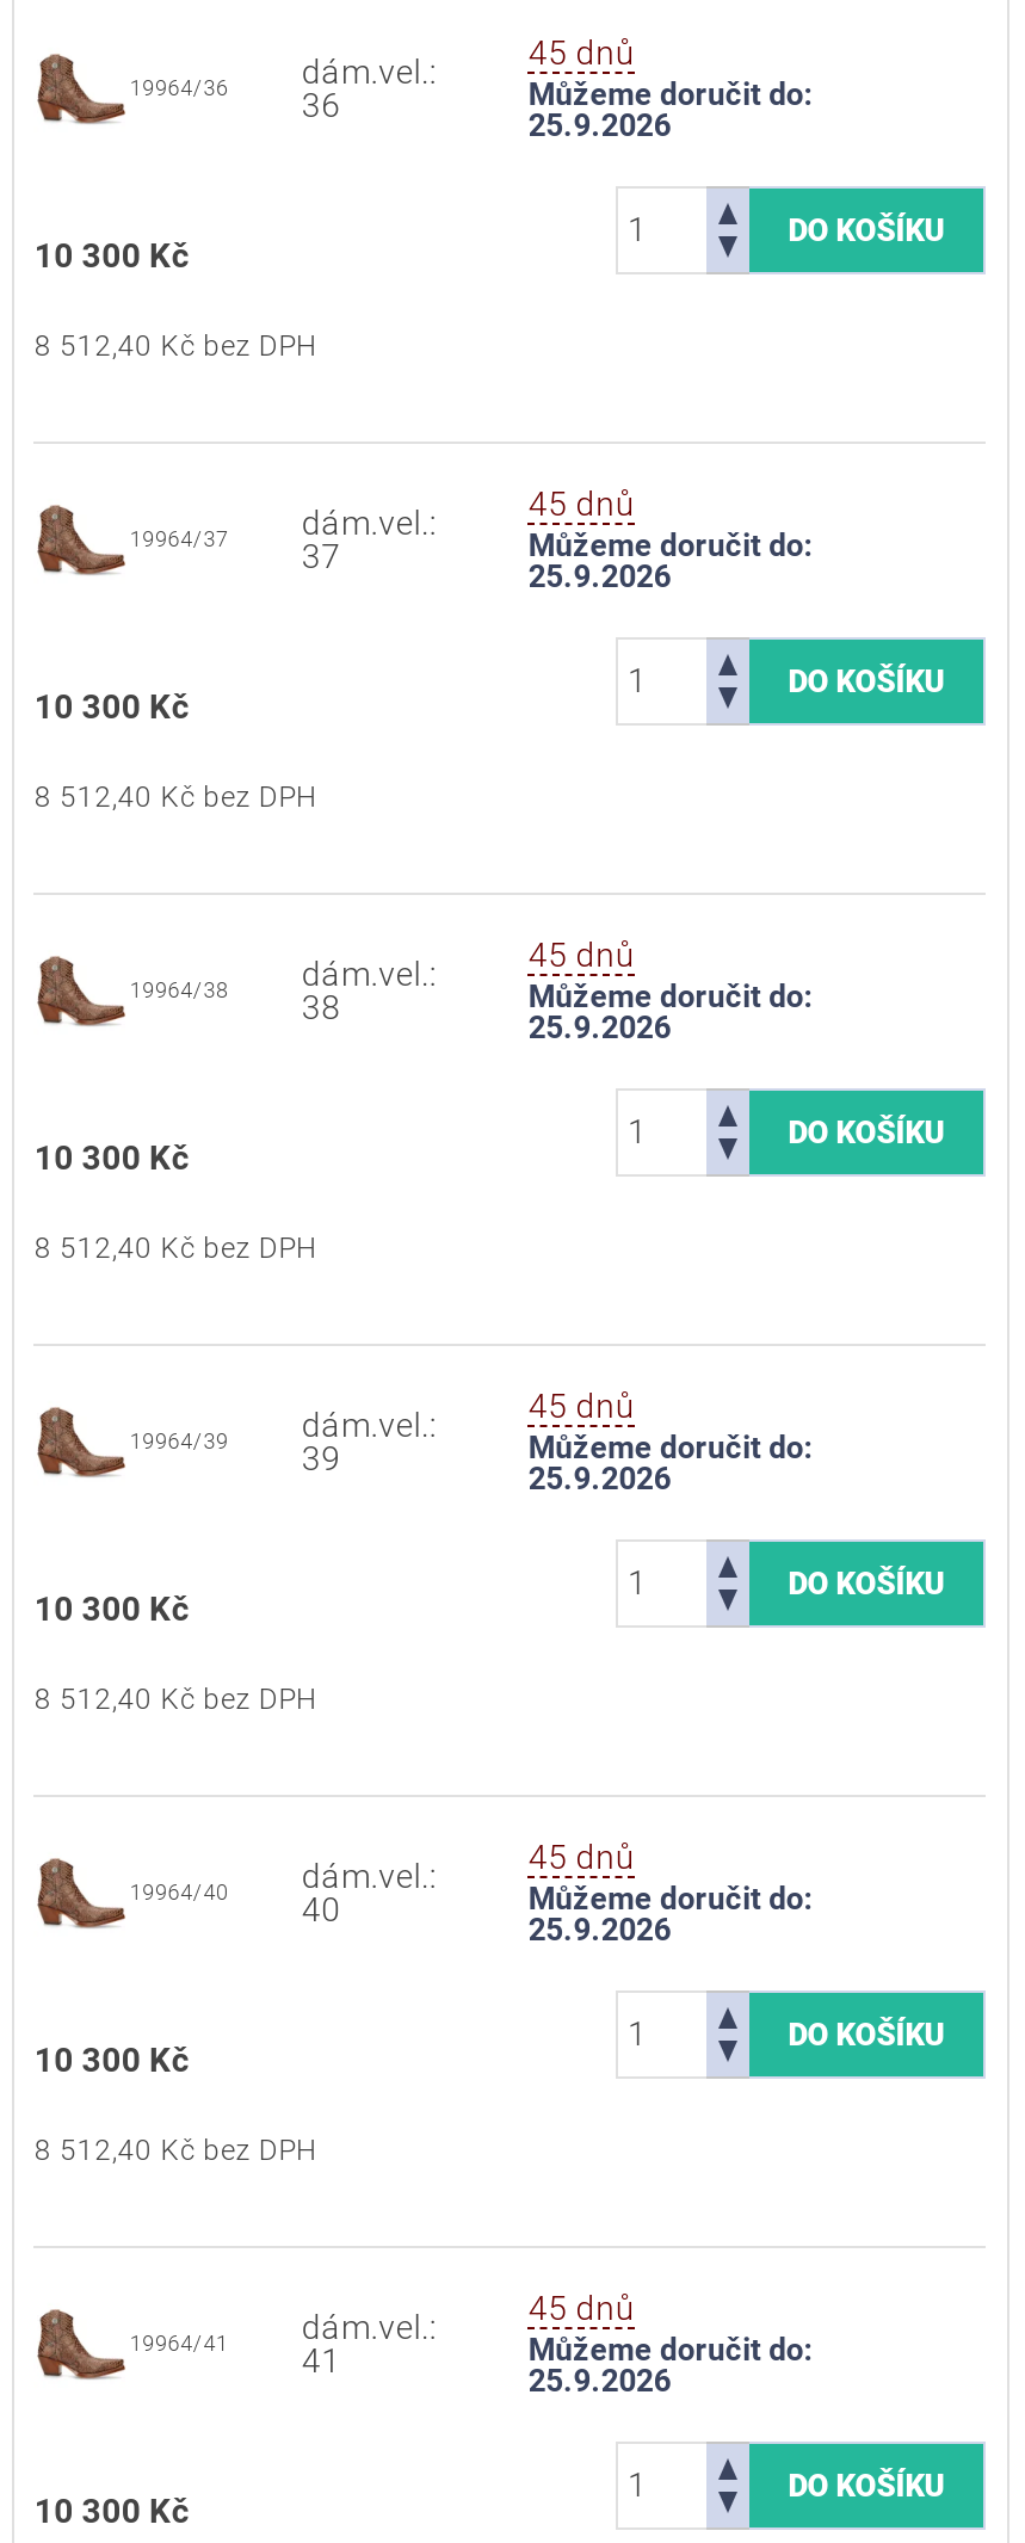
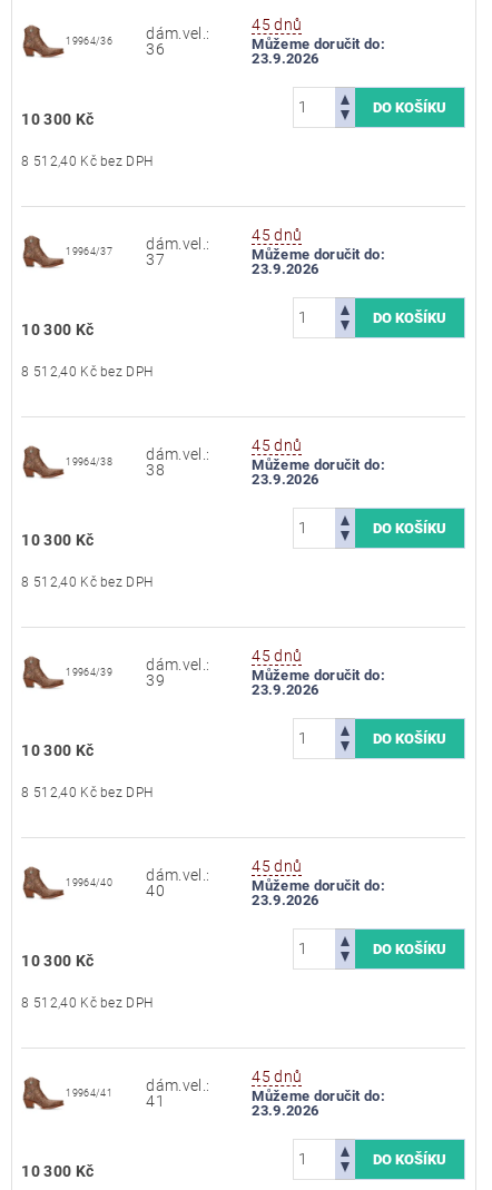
- 25.9.2026
+ 23.9.2026

- 25.9.2026
+ 23.9.2026

- 25.9.2026
+ 23.9.2026

- 25.9.2026
+ 23.9.2026

- 25.9.2026
+ 23.9.2026

- 25.9.2026
+ 23.9.2026
